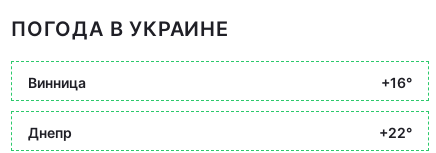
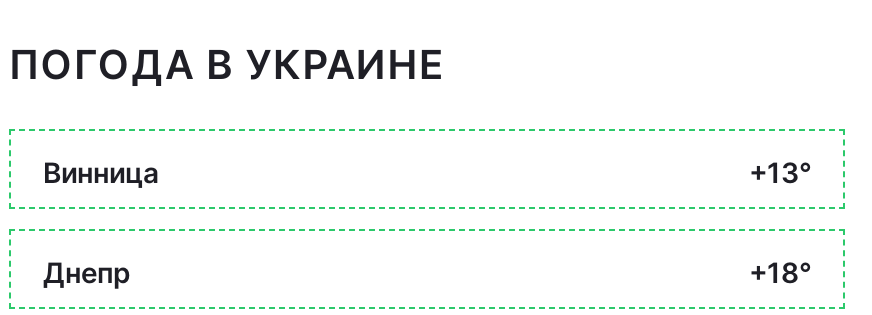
- +16°
+ +13°

- +22°
+ +18°
